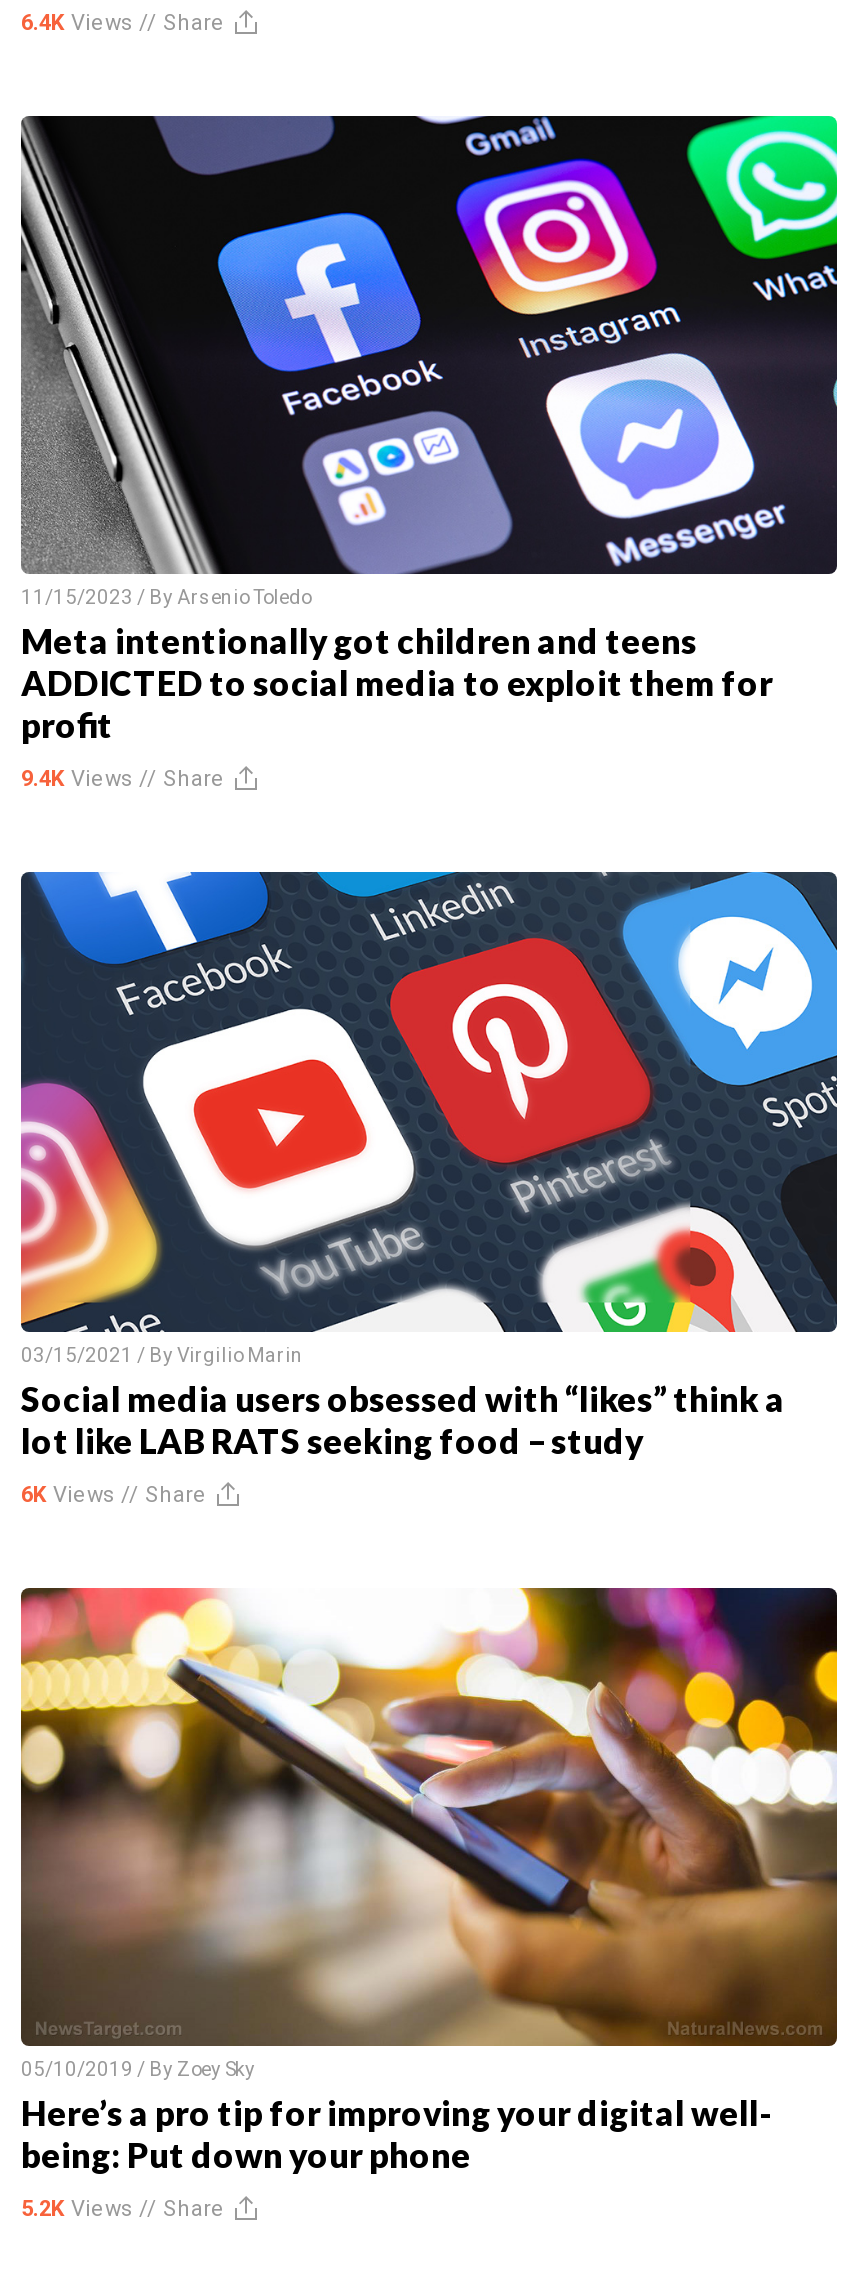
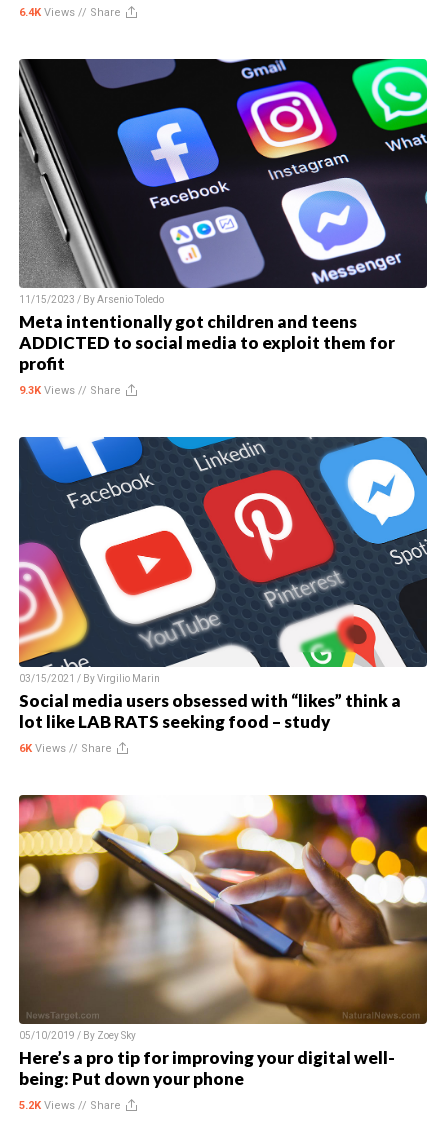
- 9.4K Views // Share
+ 9.3K Views // Share
